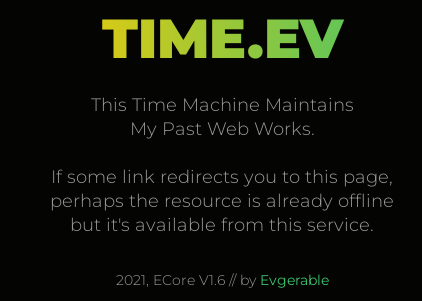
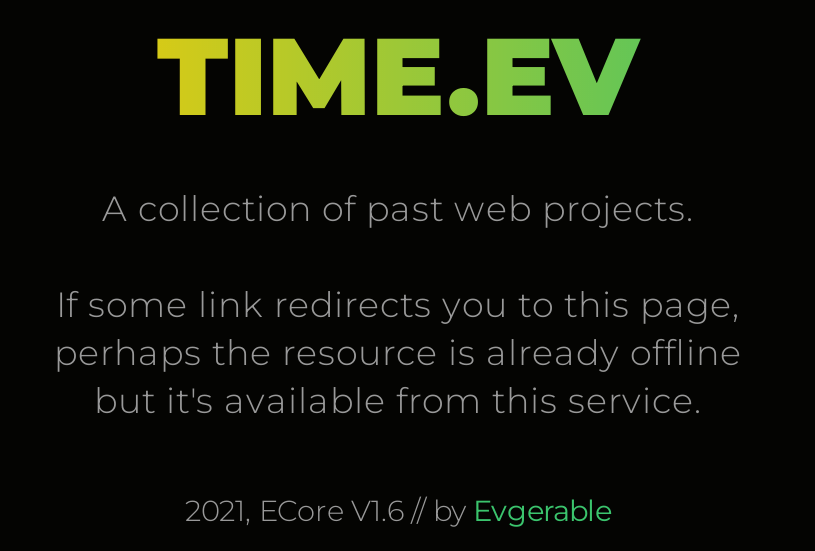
- This Time Machine Maintains
- My Past Web Works.
+ A collection of past web projects.
